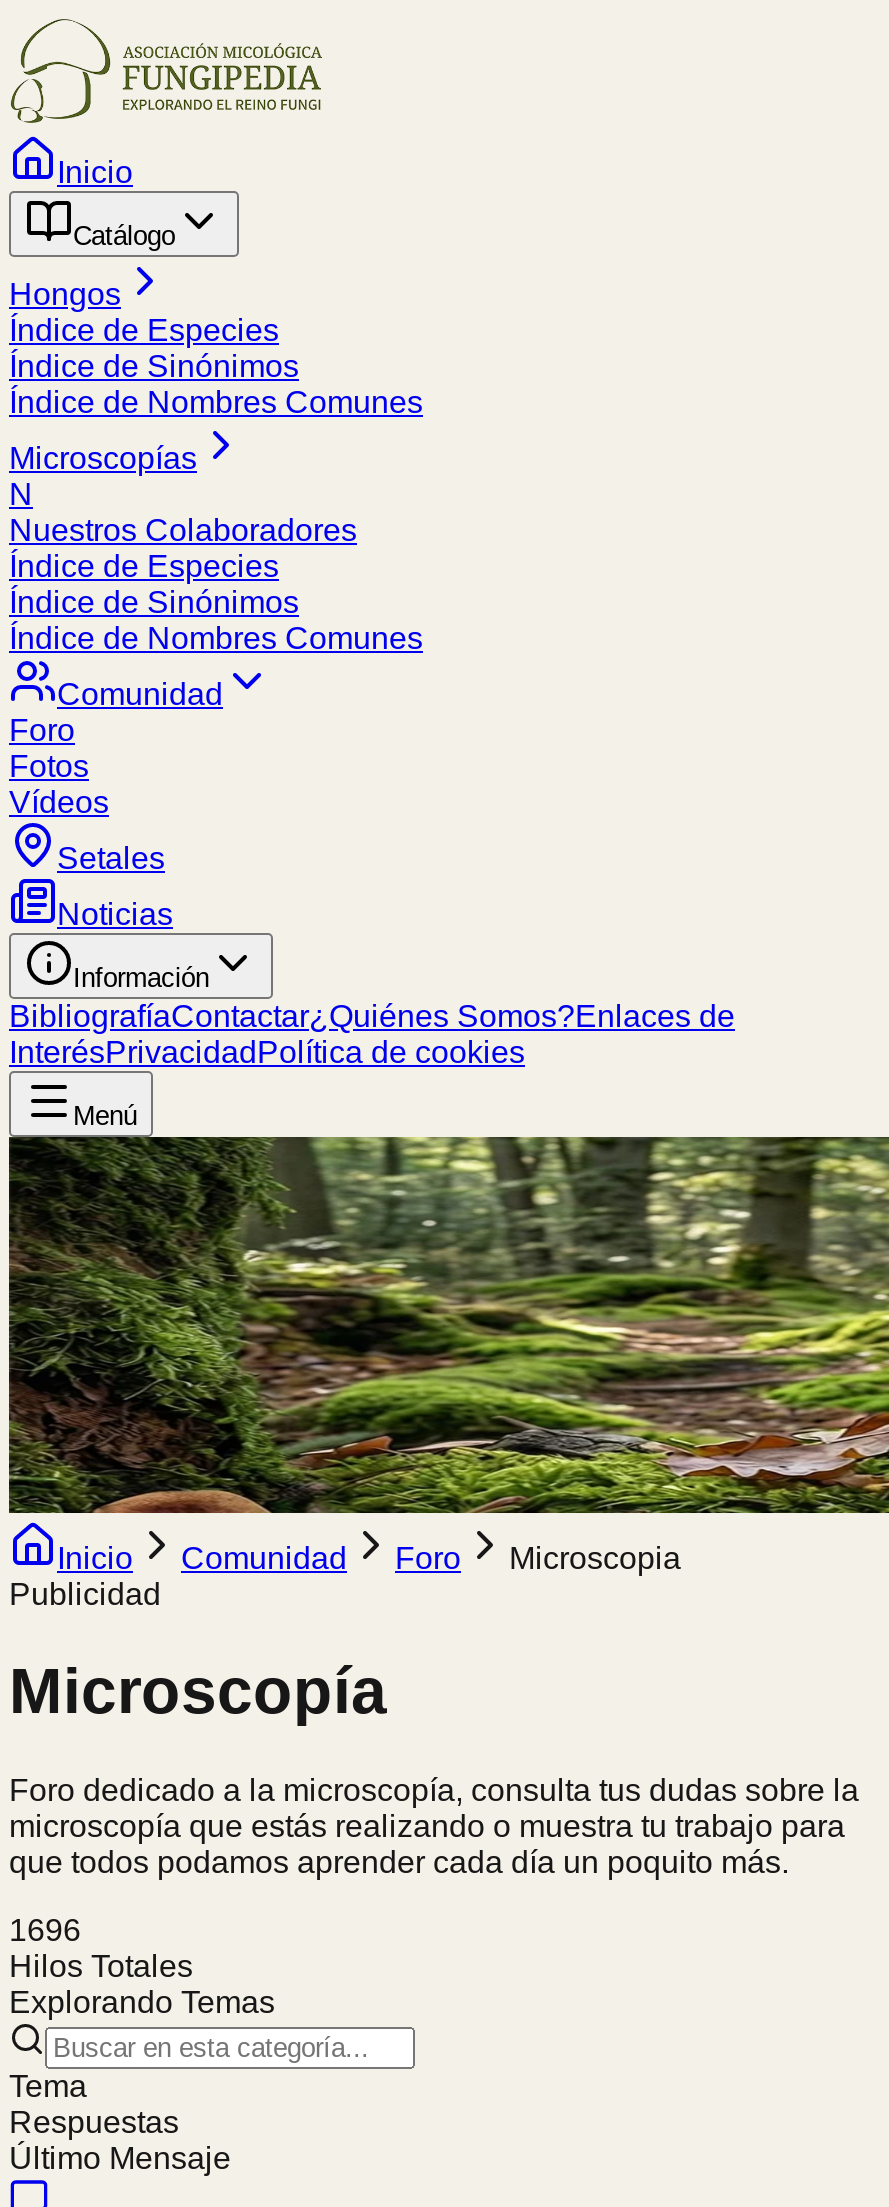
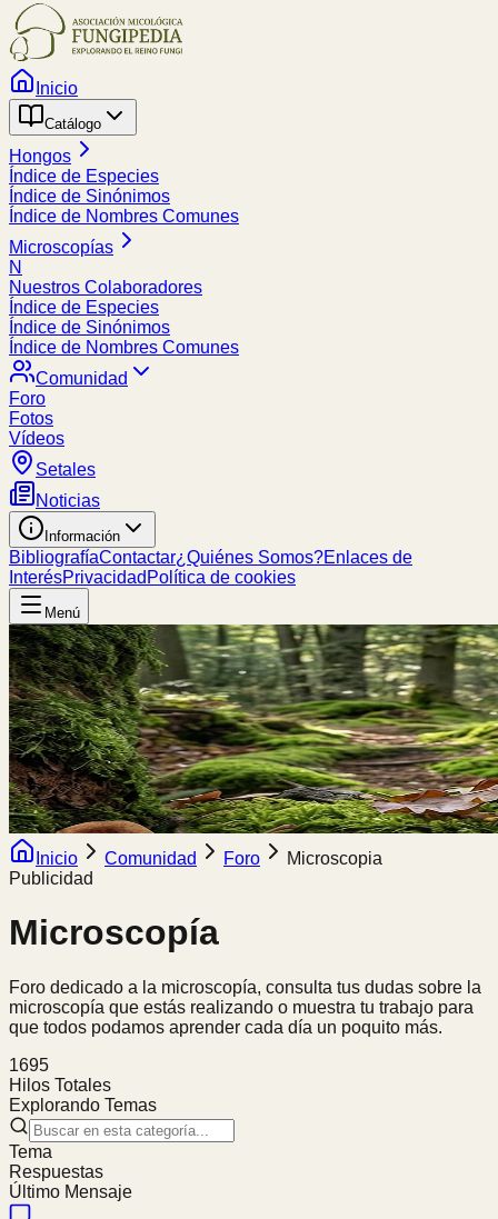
- 1696
+ 1695
